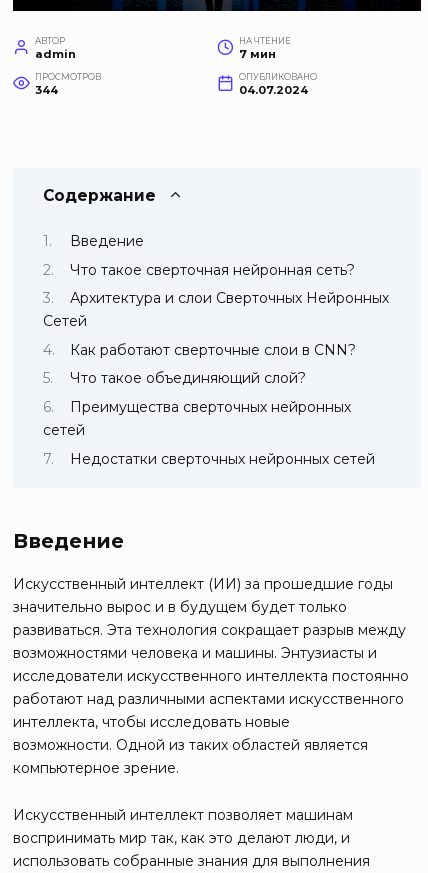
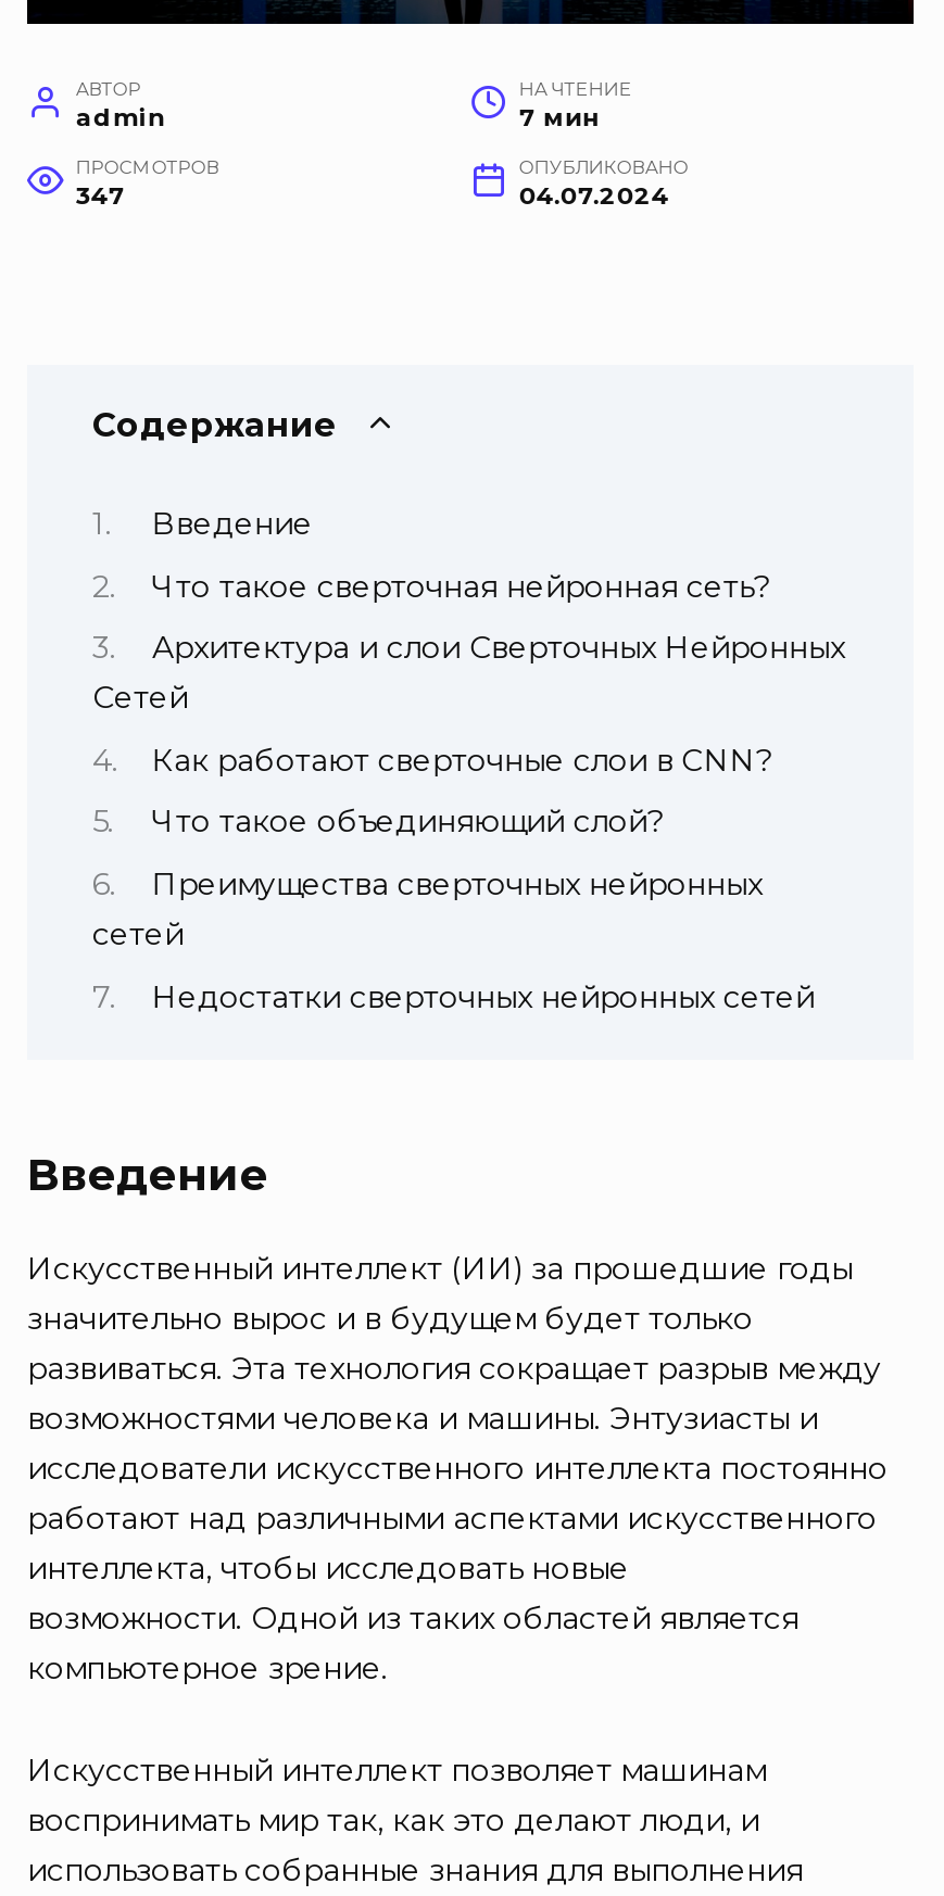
- 344
+ 347
